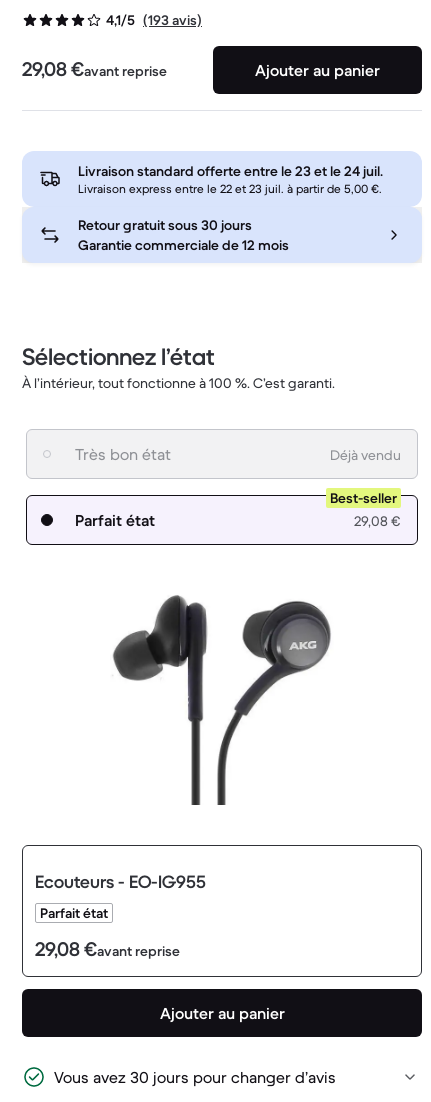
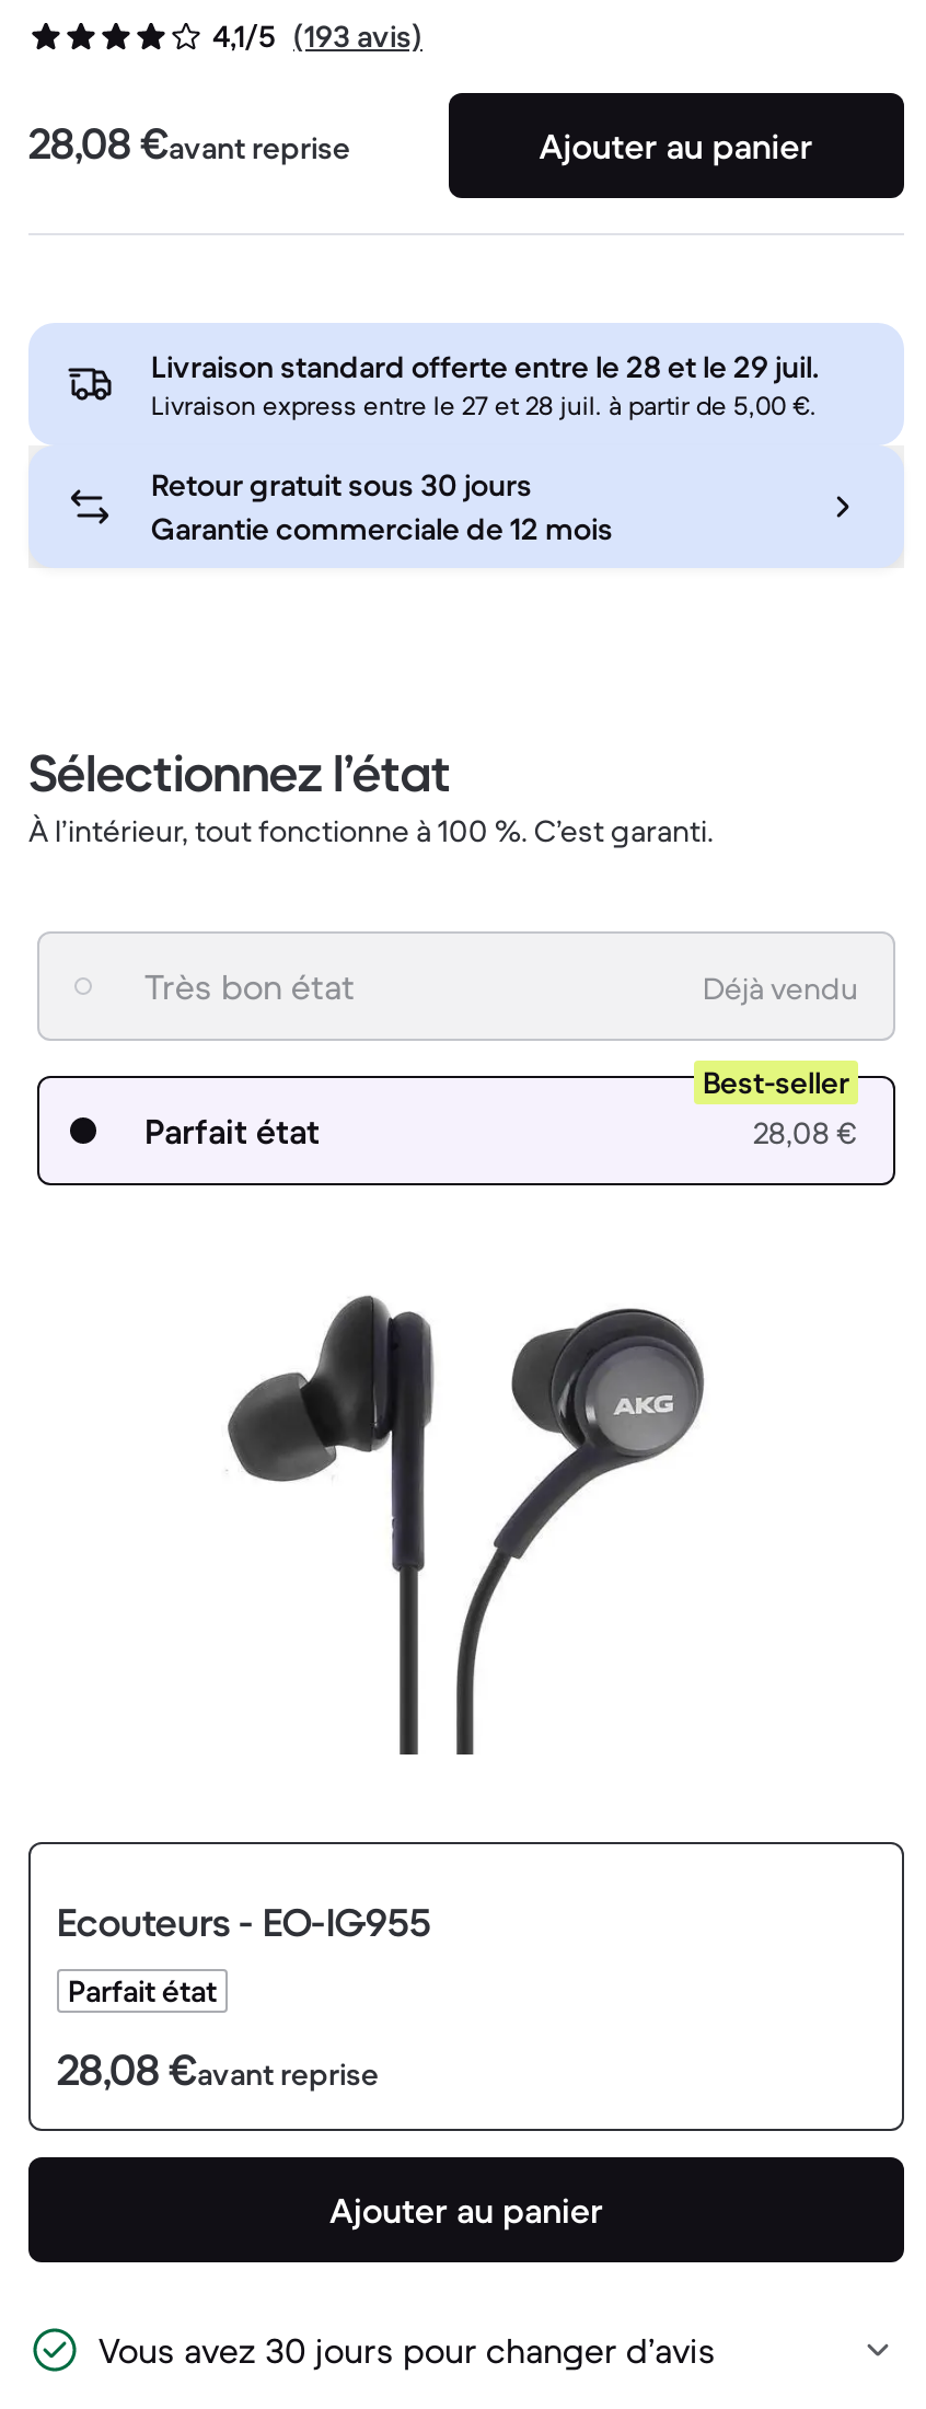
- 29,08 €avant reprise
+ 28,08 €avant reprise

- Livraison standard offerte entre le 23 et le 24 juil.
+ Livraison standard offerte entre le 28 et le 29 juil.

- Livraison express entre le 22 et 23 juil. à partir de 5,00 €.
+ Livraison express entre le 27 et 28 juil. à partir de 5,00 €.

- 29,08 €
+ 28,08 €

- 29,08 €avant reprise
+ 28,08 €avant reprise
